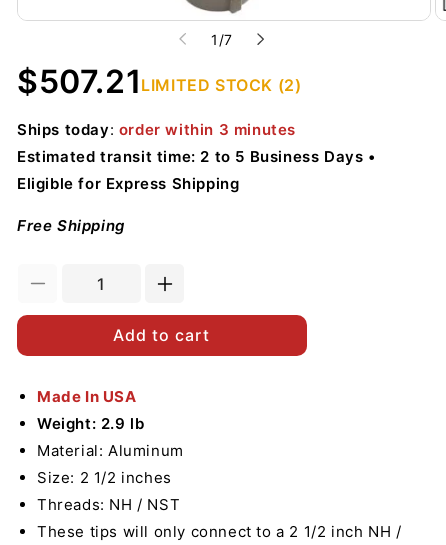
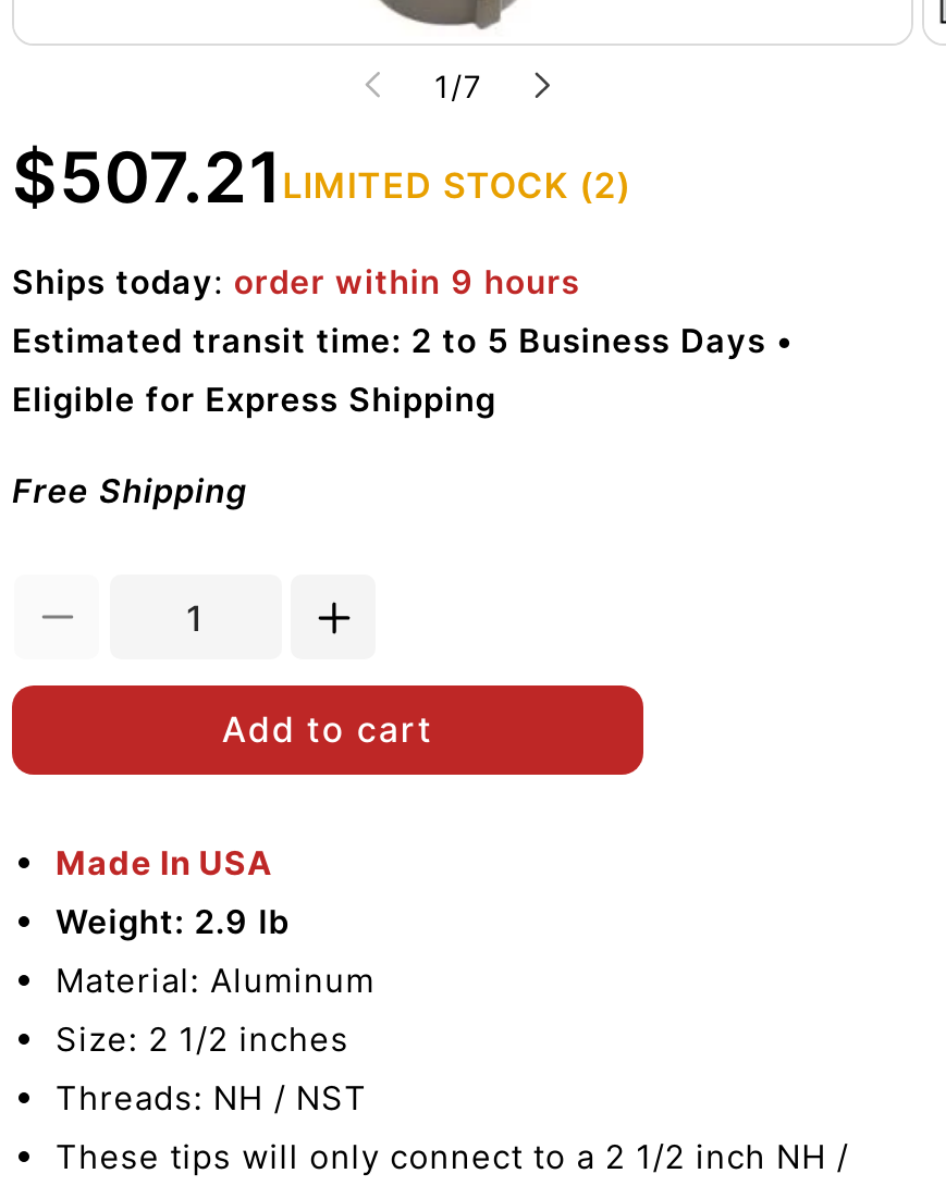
- Ships today: order within 3 minutes
+ Ships today: order within 9 hours
